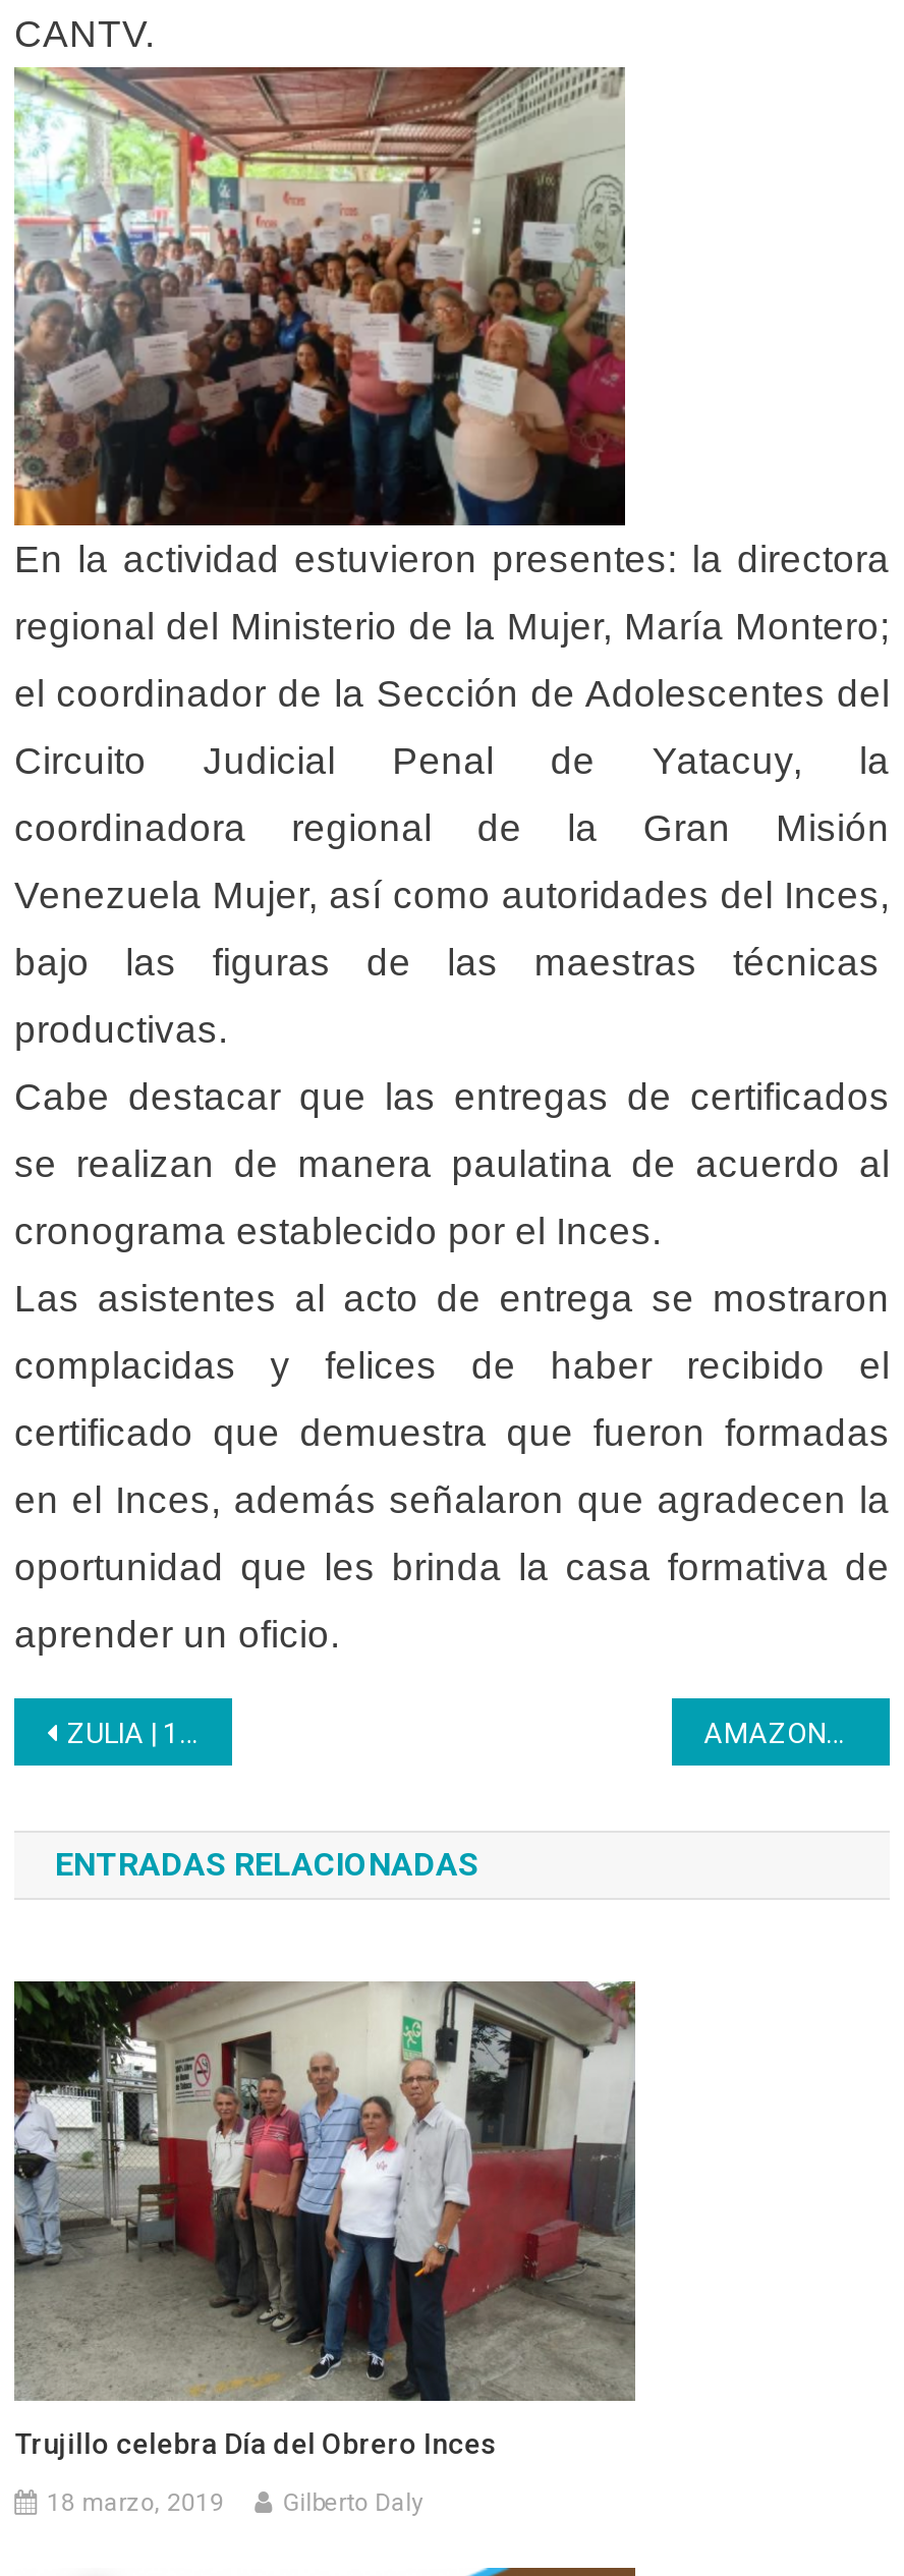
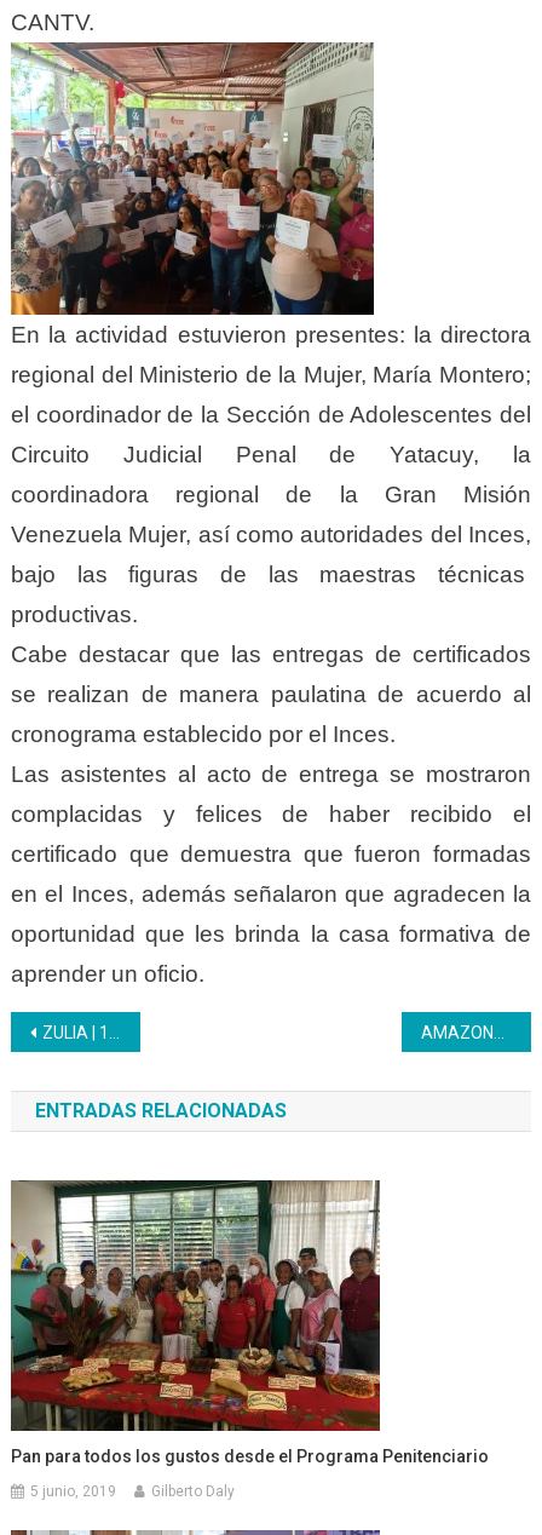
- [image]
- Trujillo celebra Día del Obrero Inces
+ [image]
+ Pan para todos los gustos desde el Programa Penitenciario

- 18 marzo, 2019
+ 5 junio, 2019
